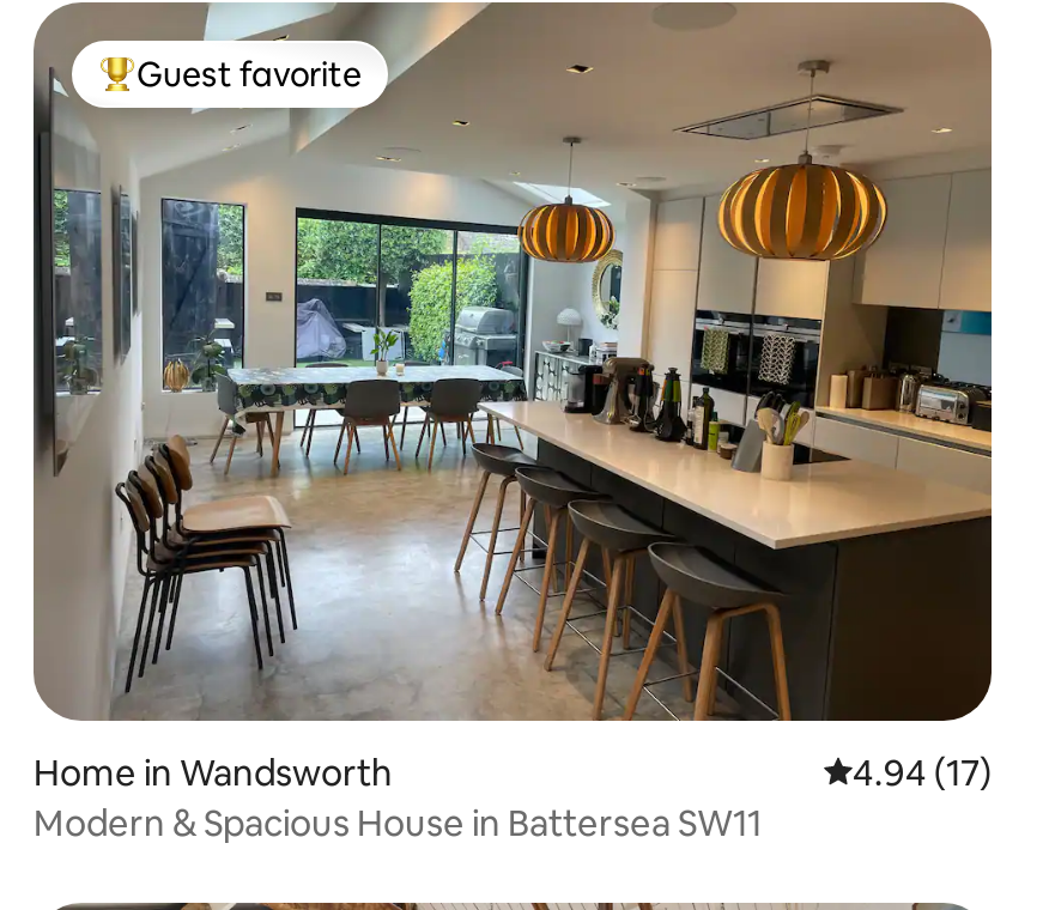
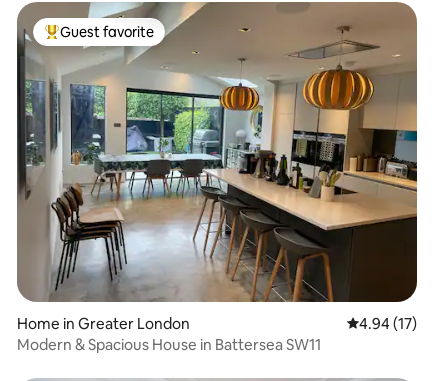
- Home in Wandsworth
+ Home in Greater London
